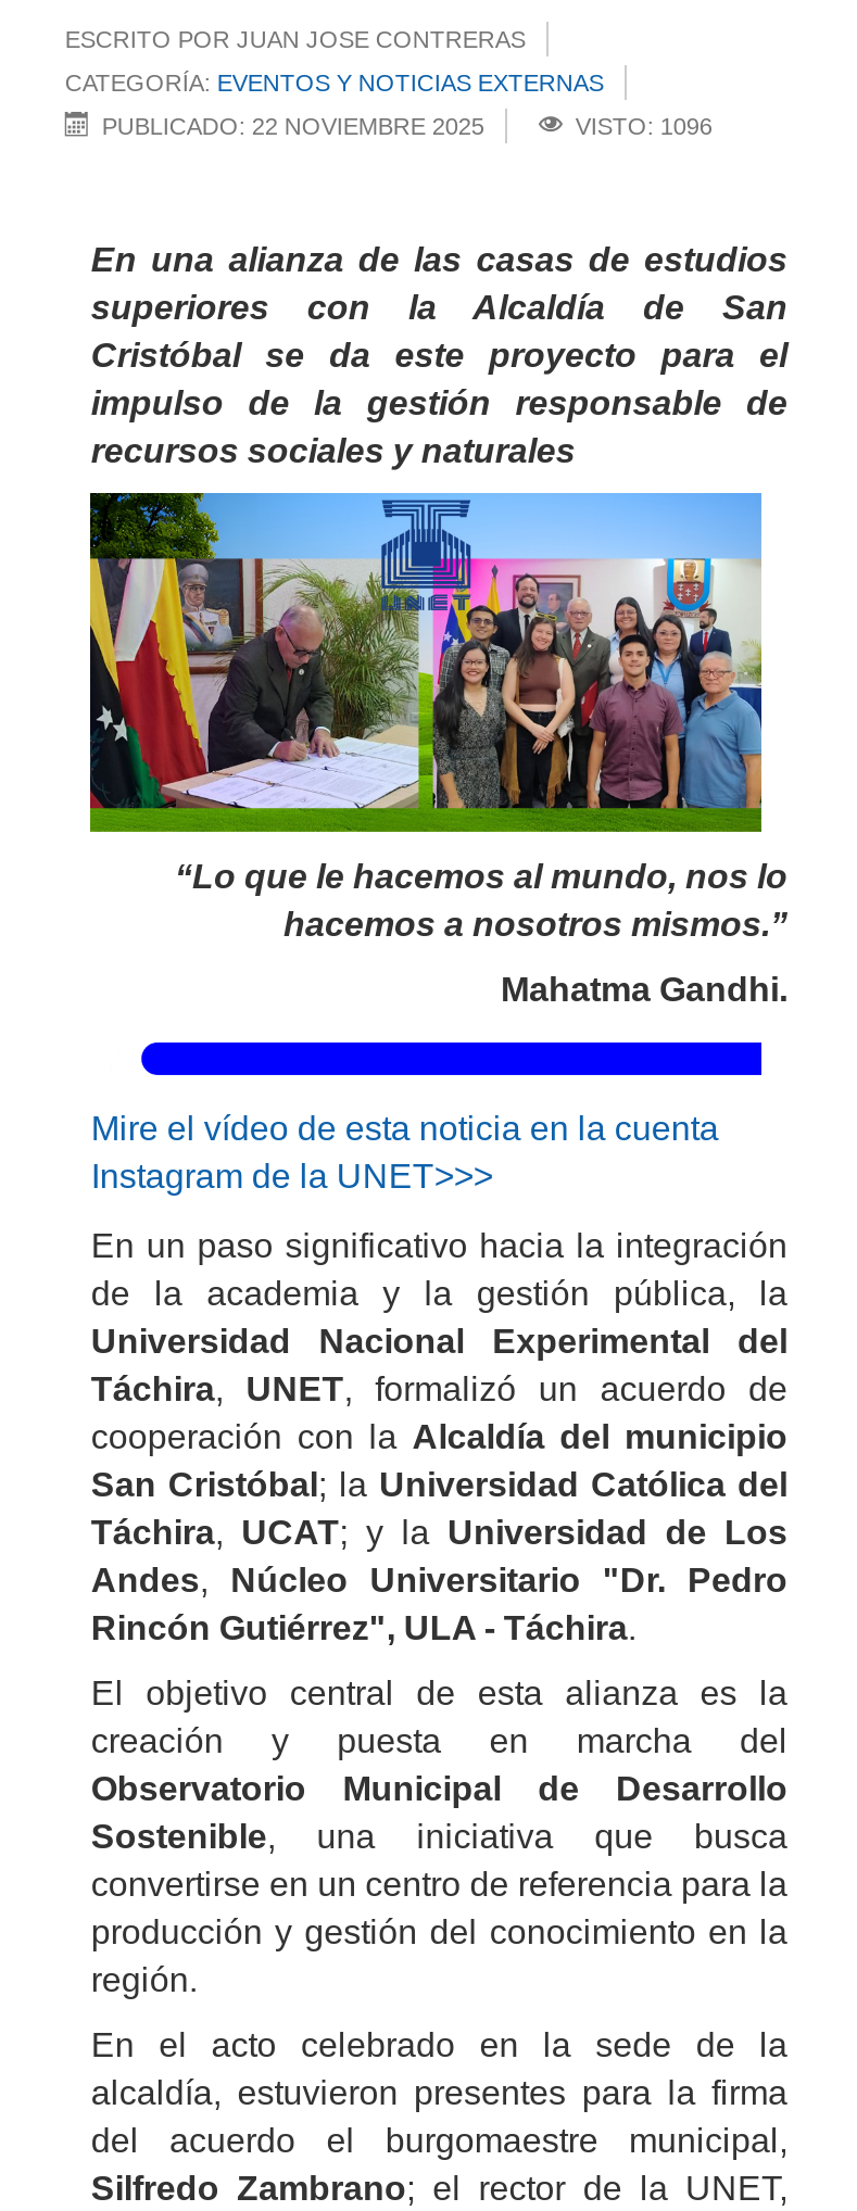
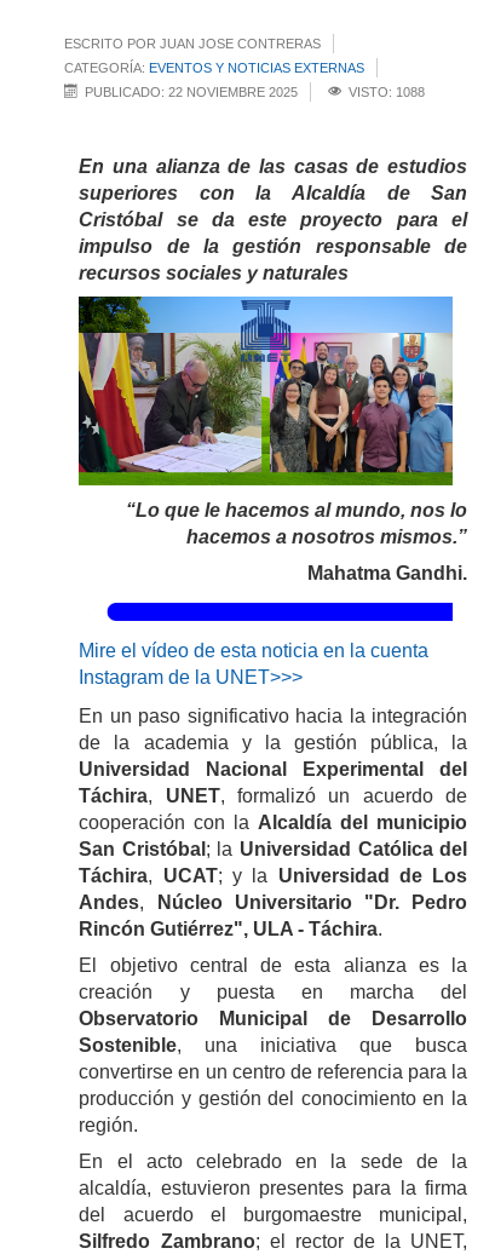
- VISTO: 1096
+ VISTO: 1088
